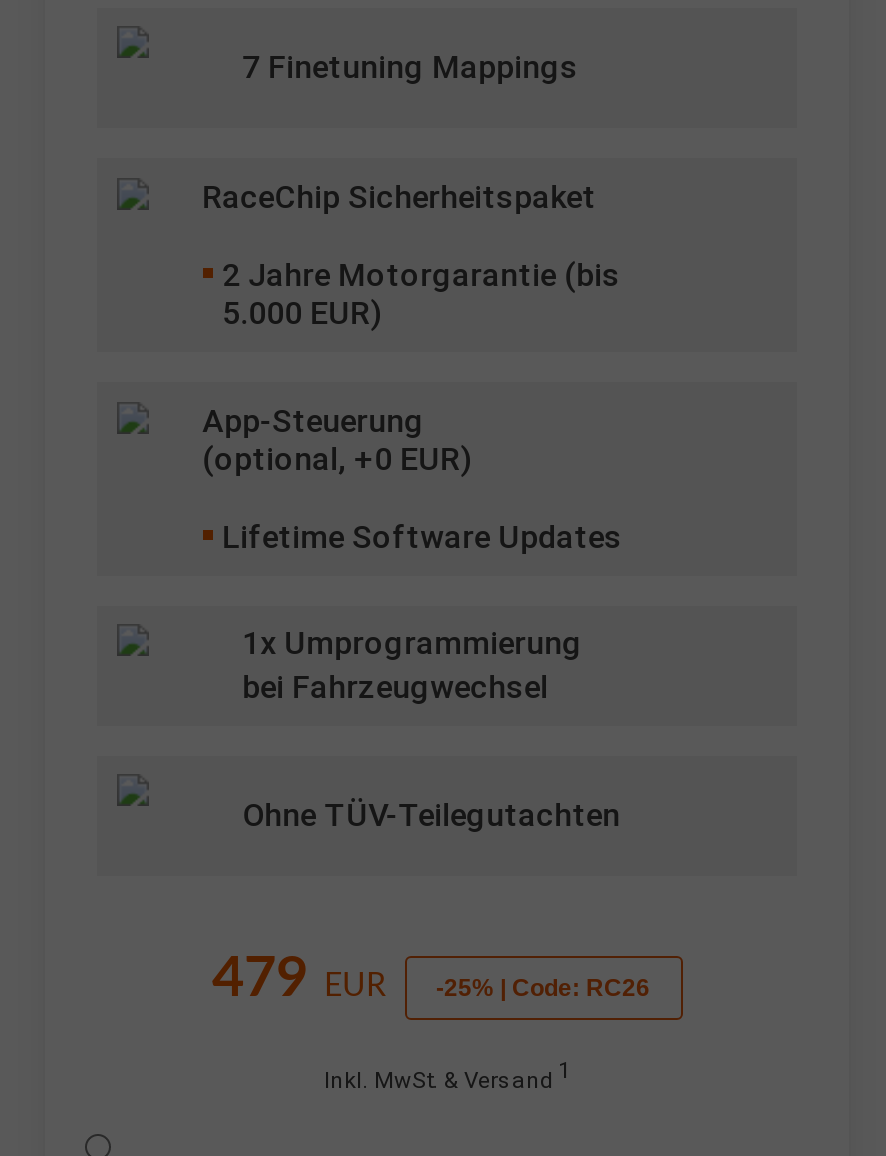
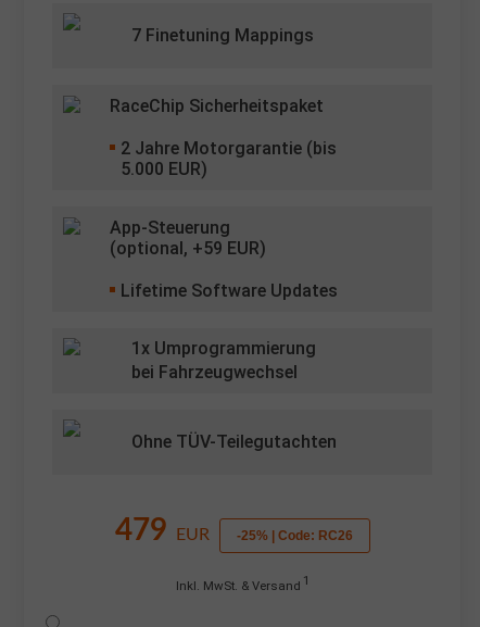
- (optional, +0 EUR)
+ (optional, +59 EUR)
